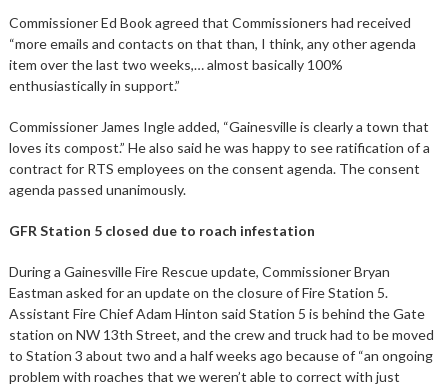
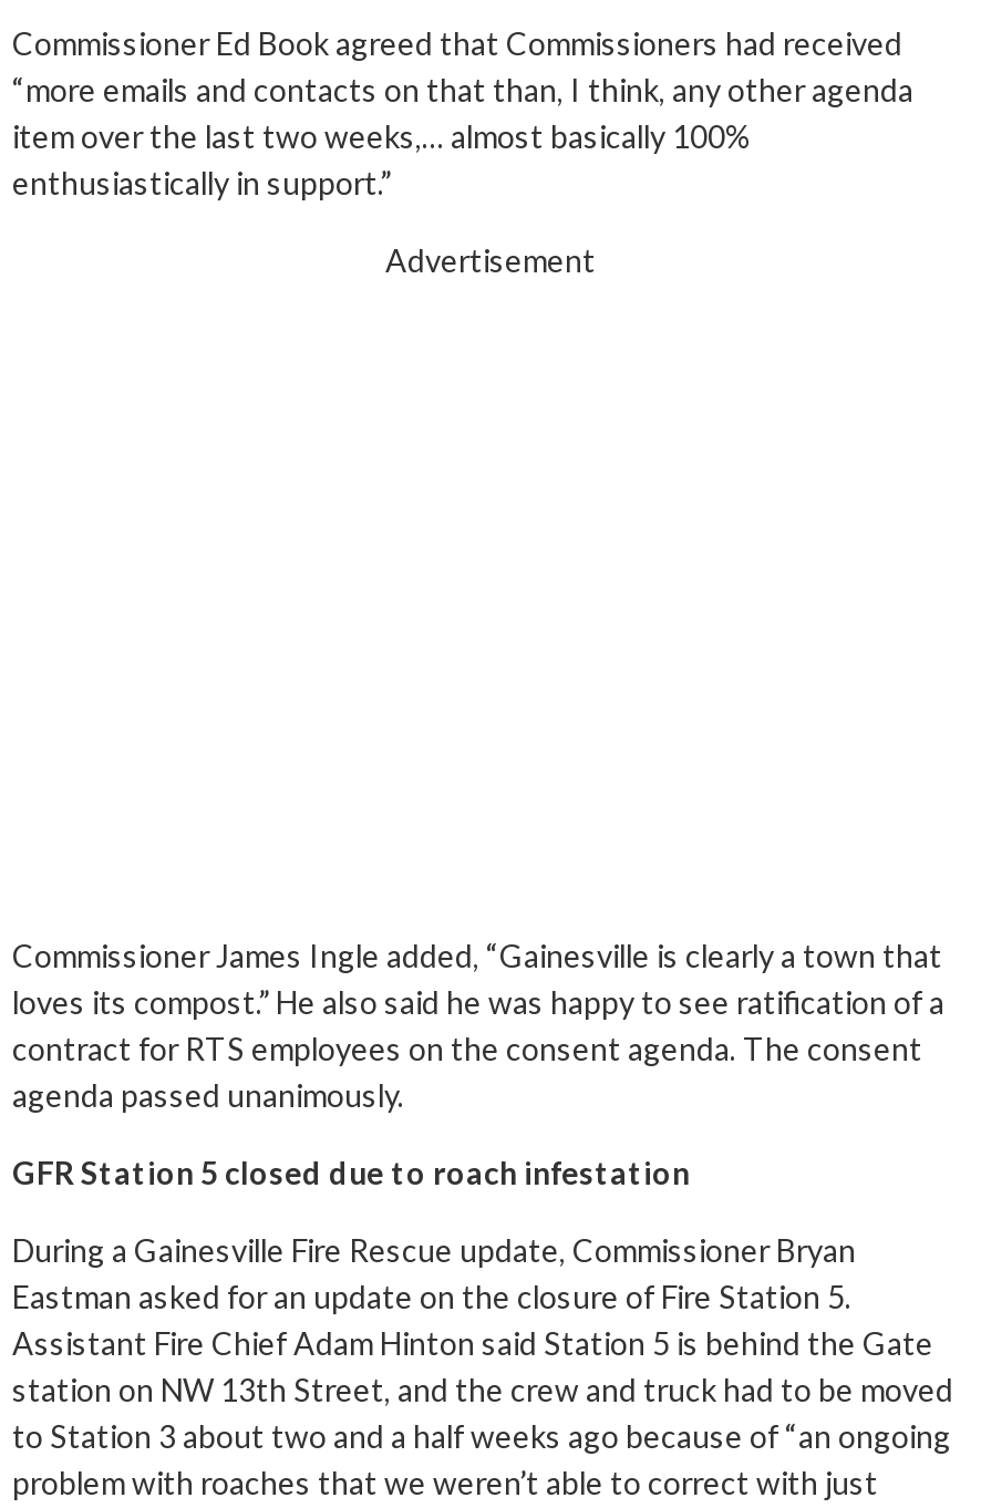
+ Advertisement
